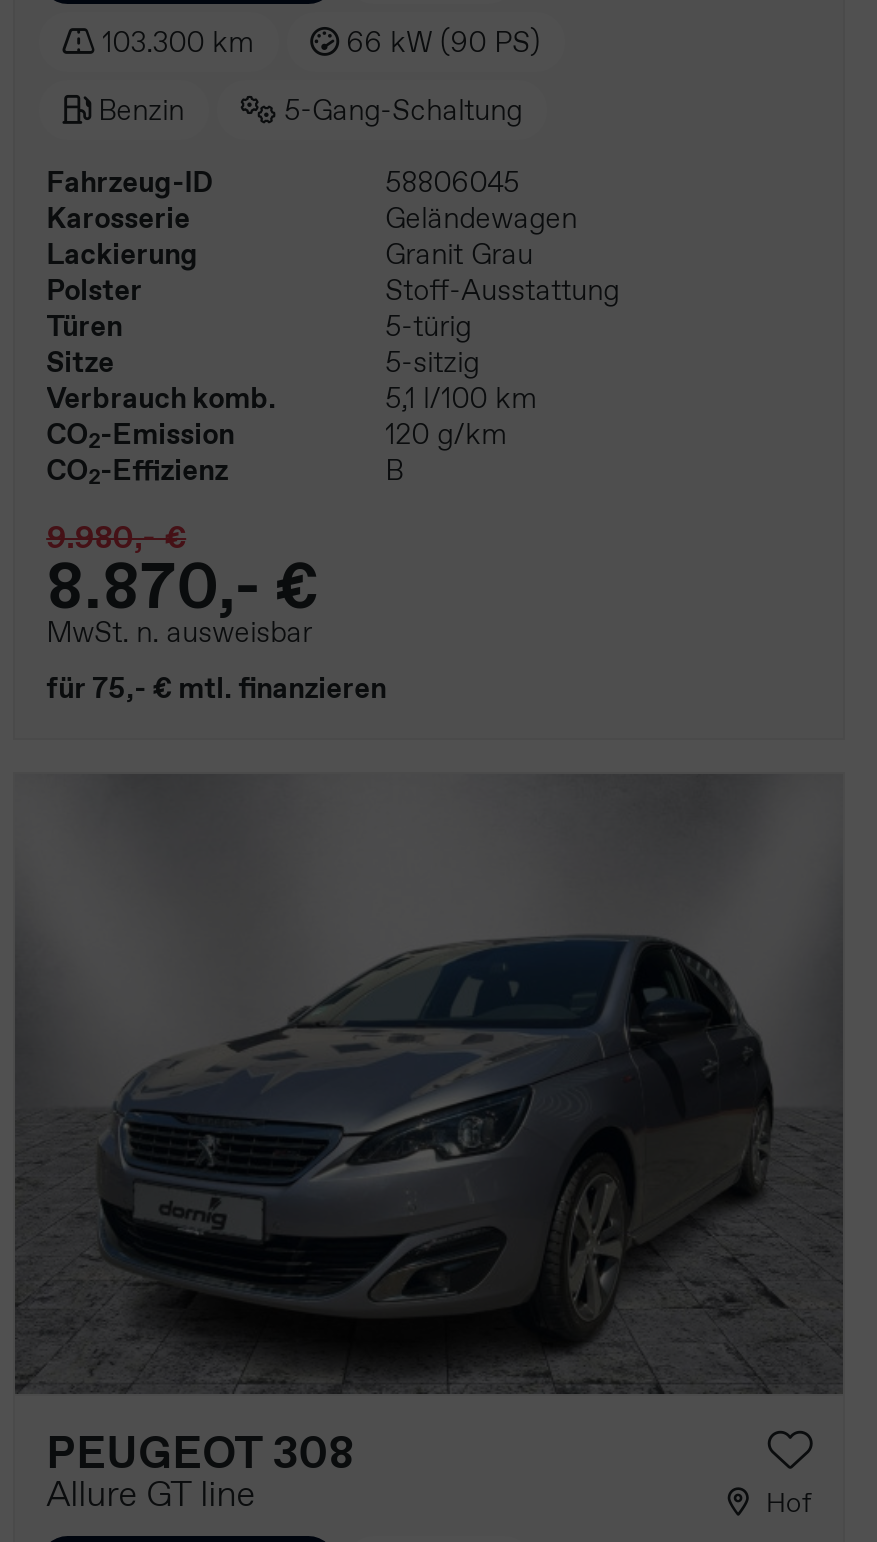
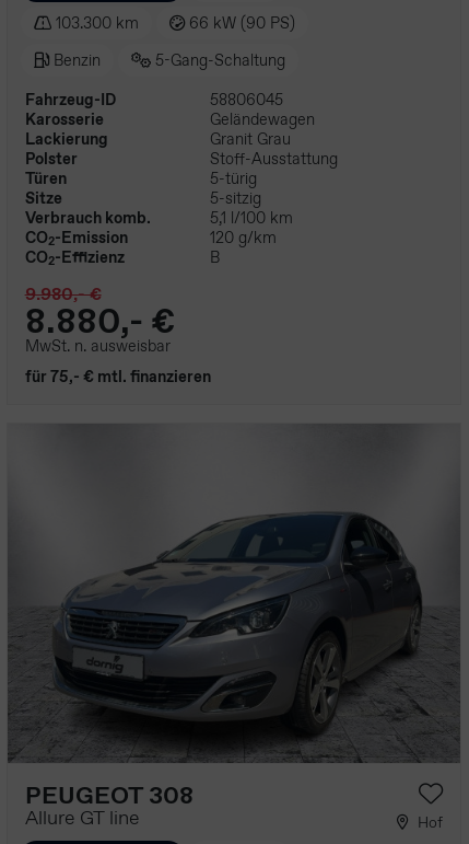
- 8.870,- €
+ 8.880,- €
